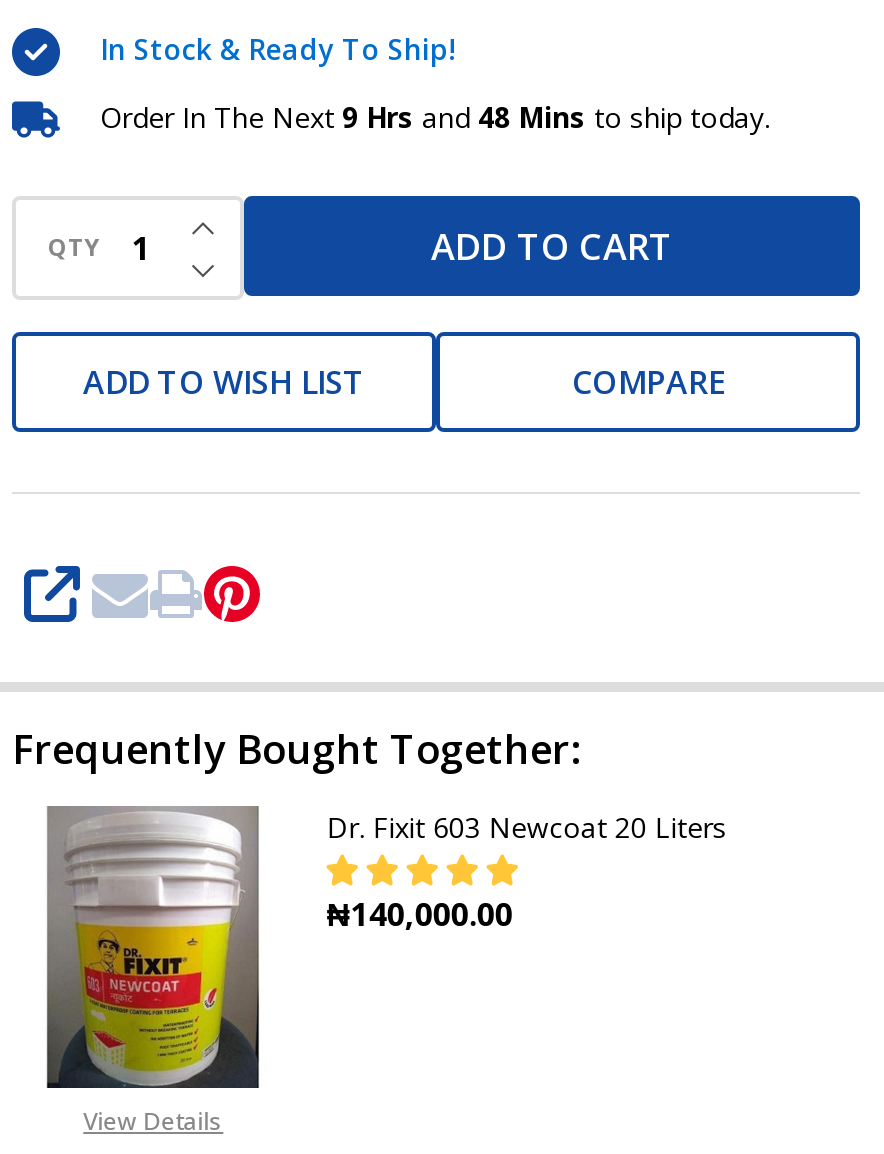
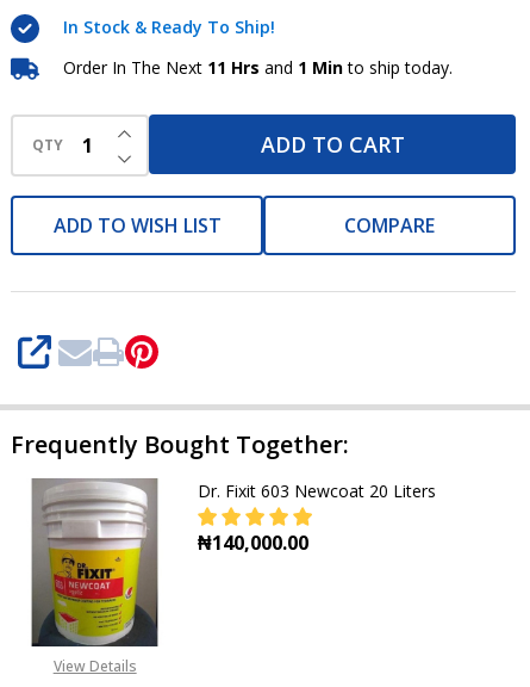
- Order In The Next 9 Hrs and 48 Mins to ship today.
+ Order In The Next 11 Hrs and 1 Min to ship today.
